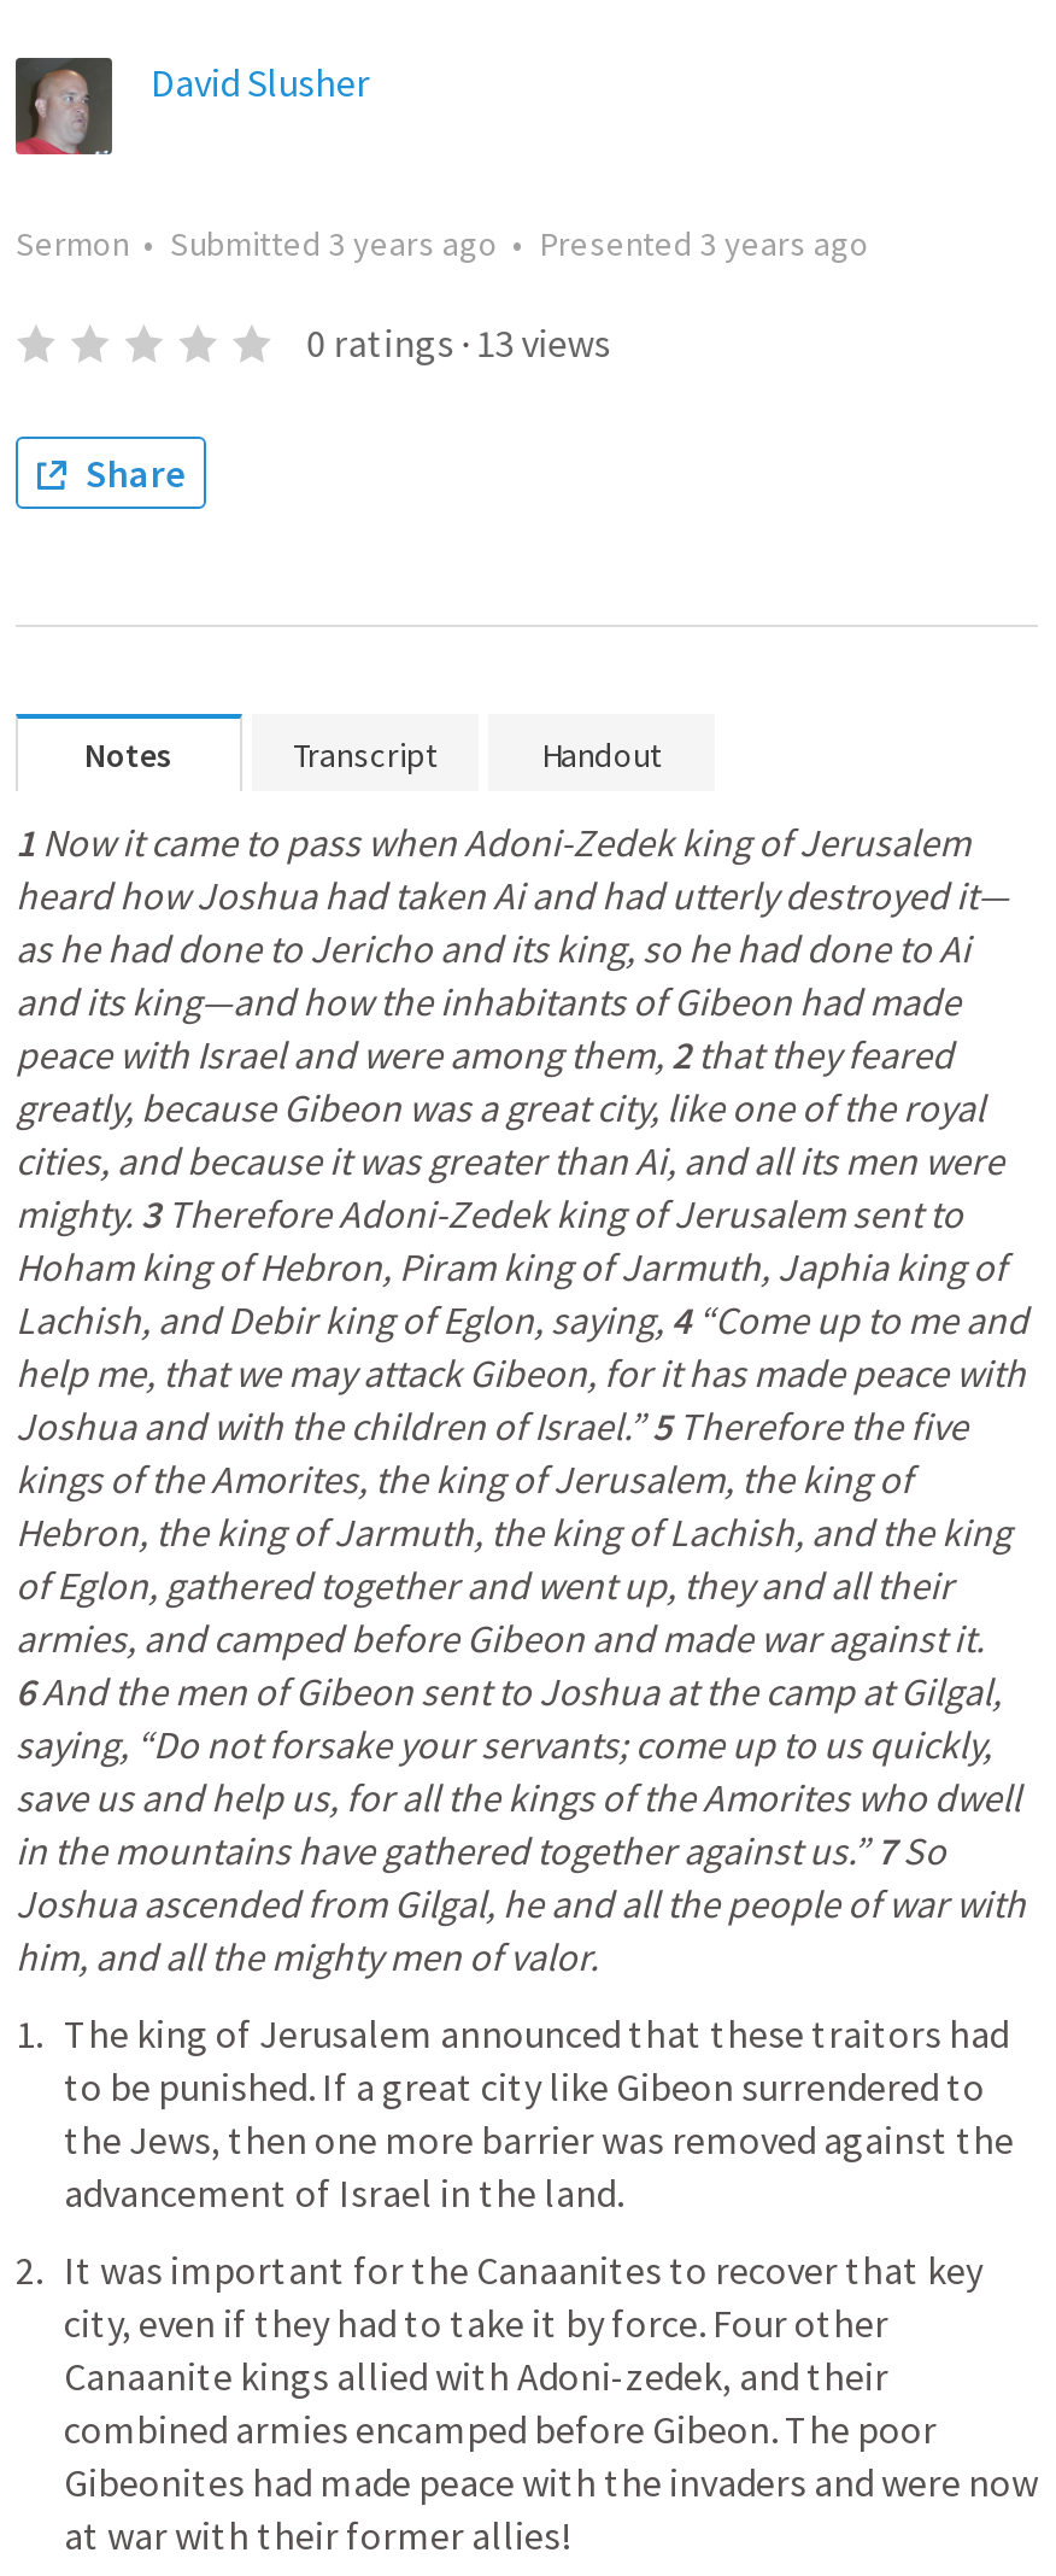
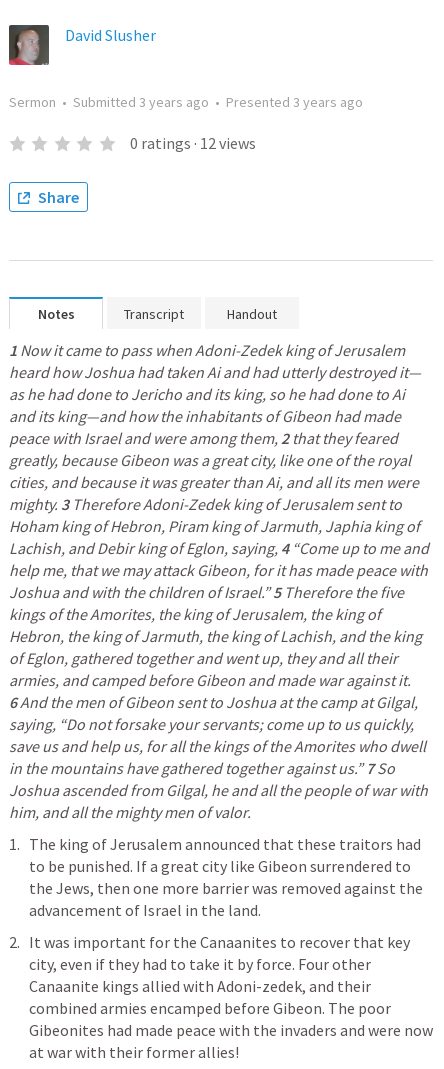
- 0 ratings · 13 views
+ 0 ratings · 12 views
